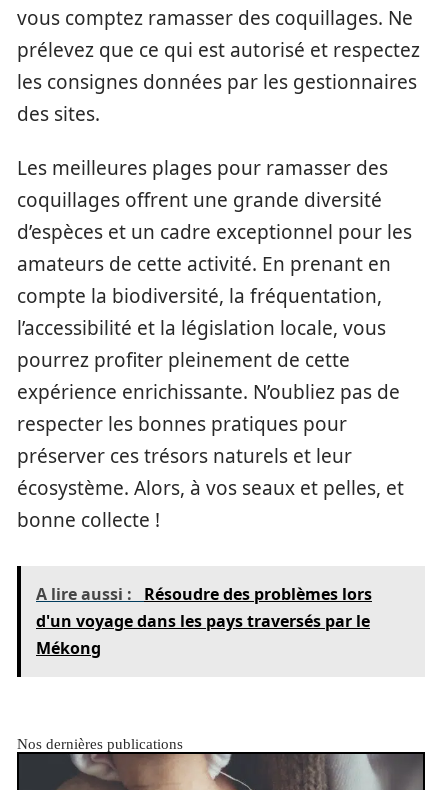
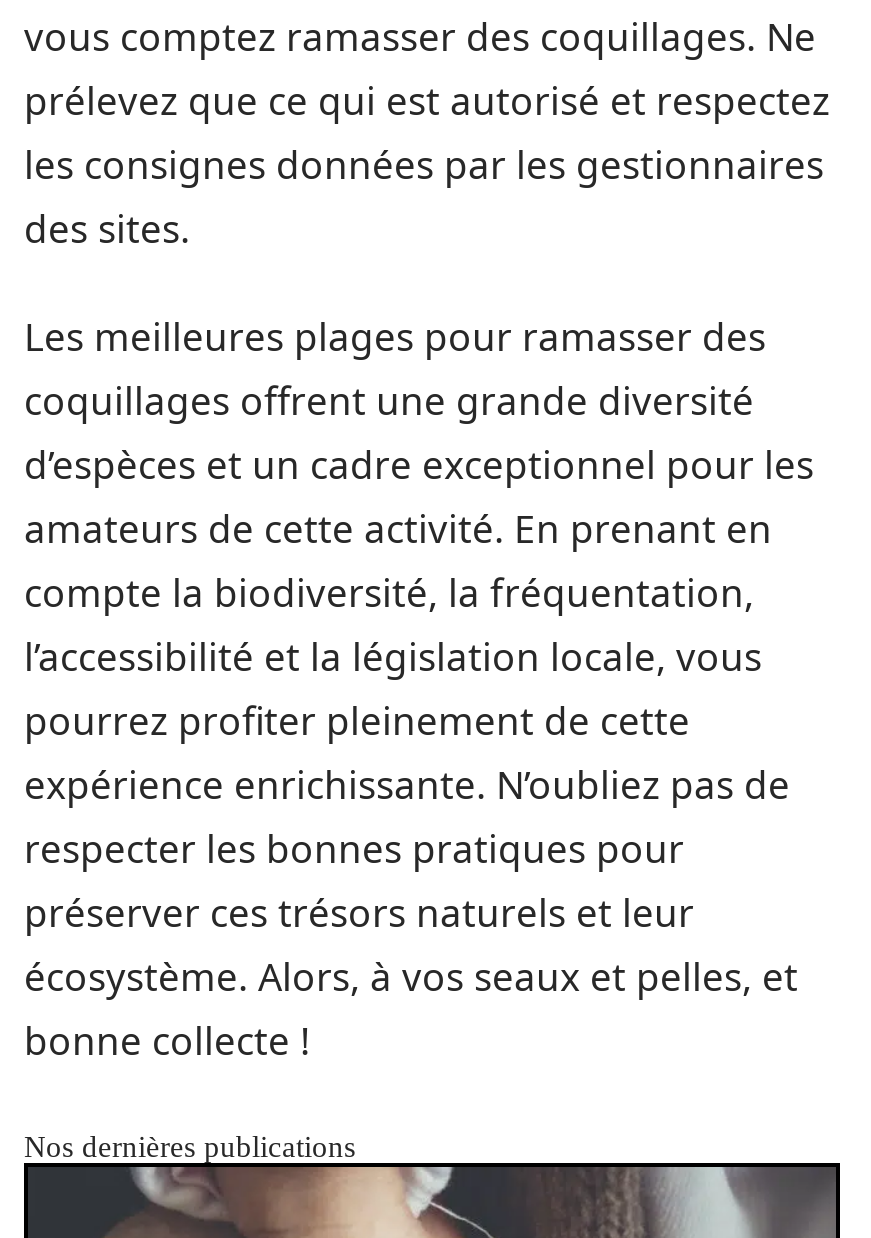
- A lire aussi : Résoudre des problèmes lors
- d'un voyage dans les pays traversés par le
- Mékong
